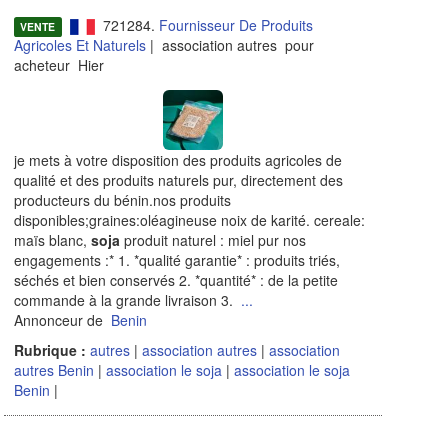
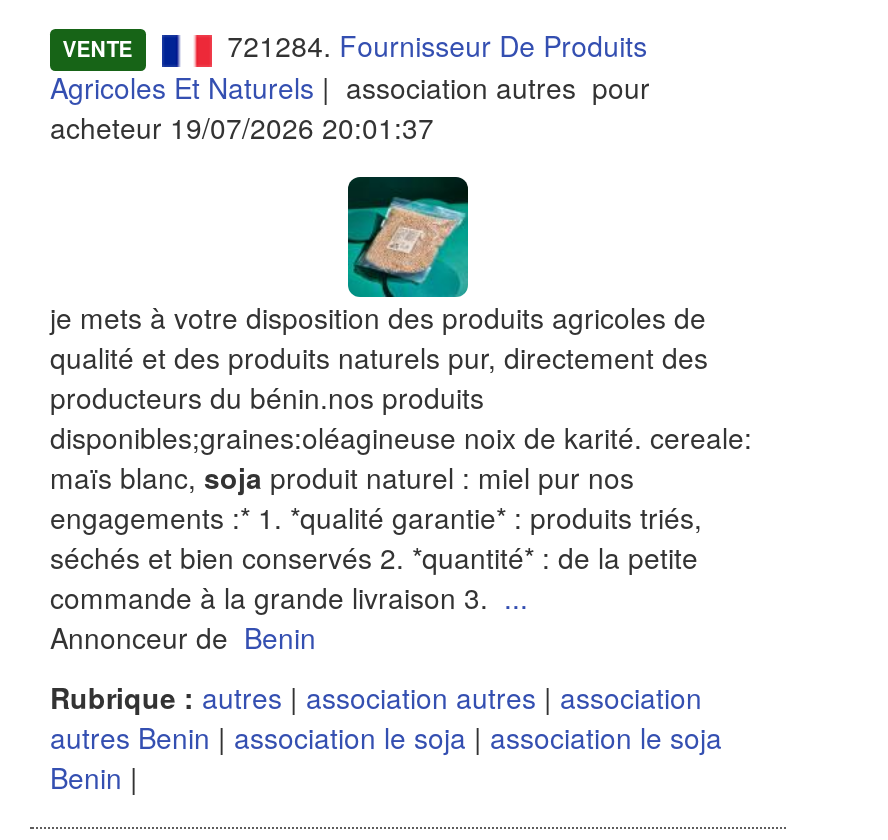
- acheteur Hier
+ acheteur 19/07/2026 20:01:37
